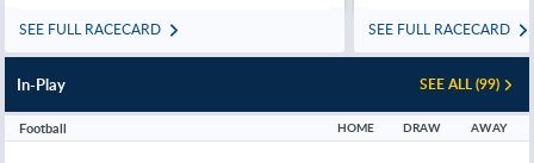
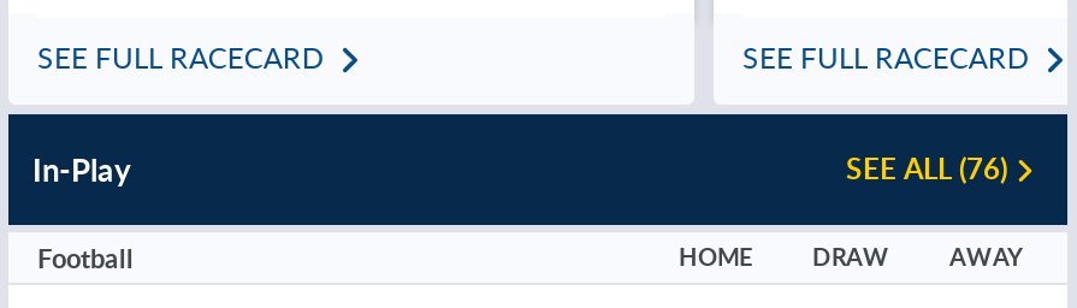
- SEE ALL (99)
+ SEE ALL (76)
